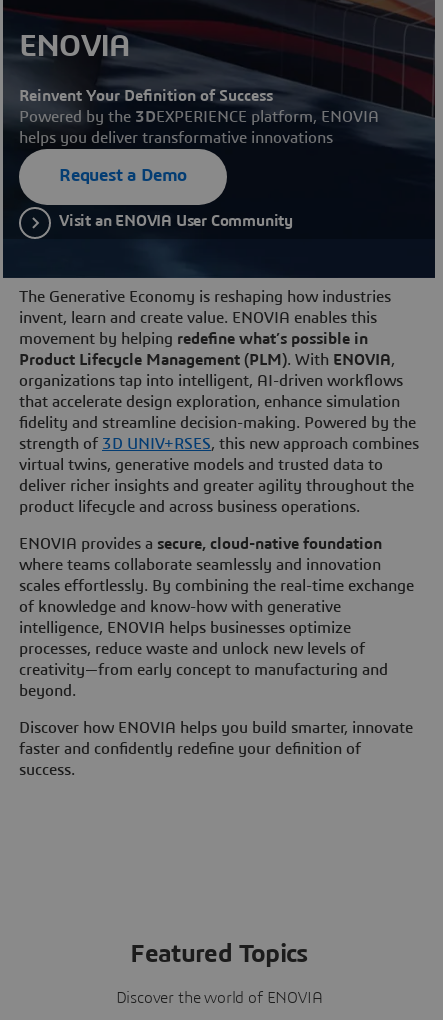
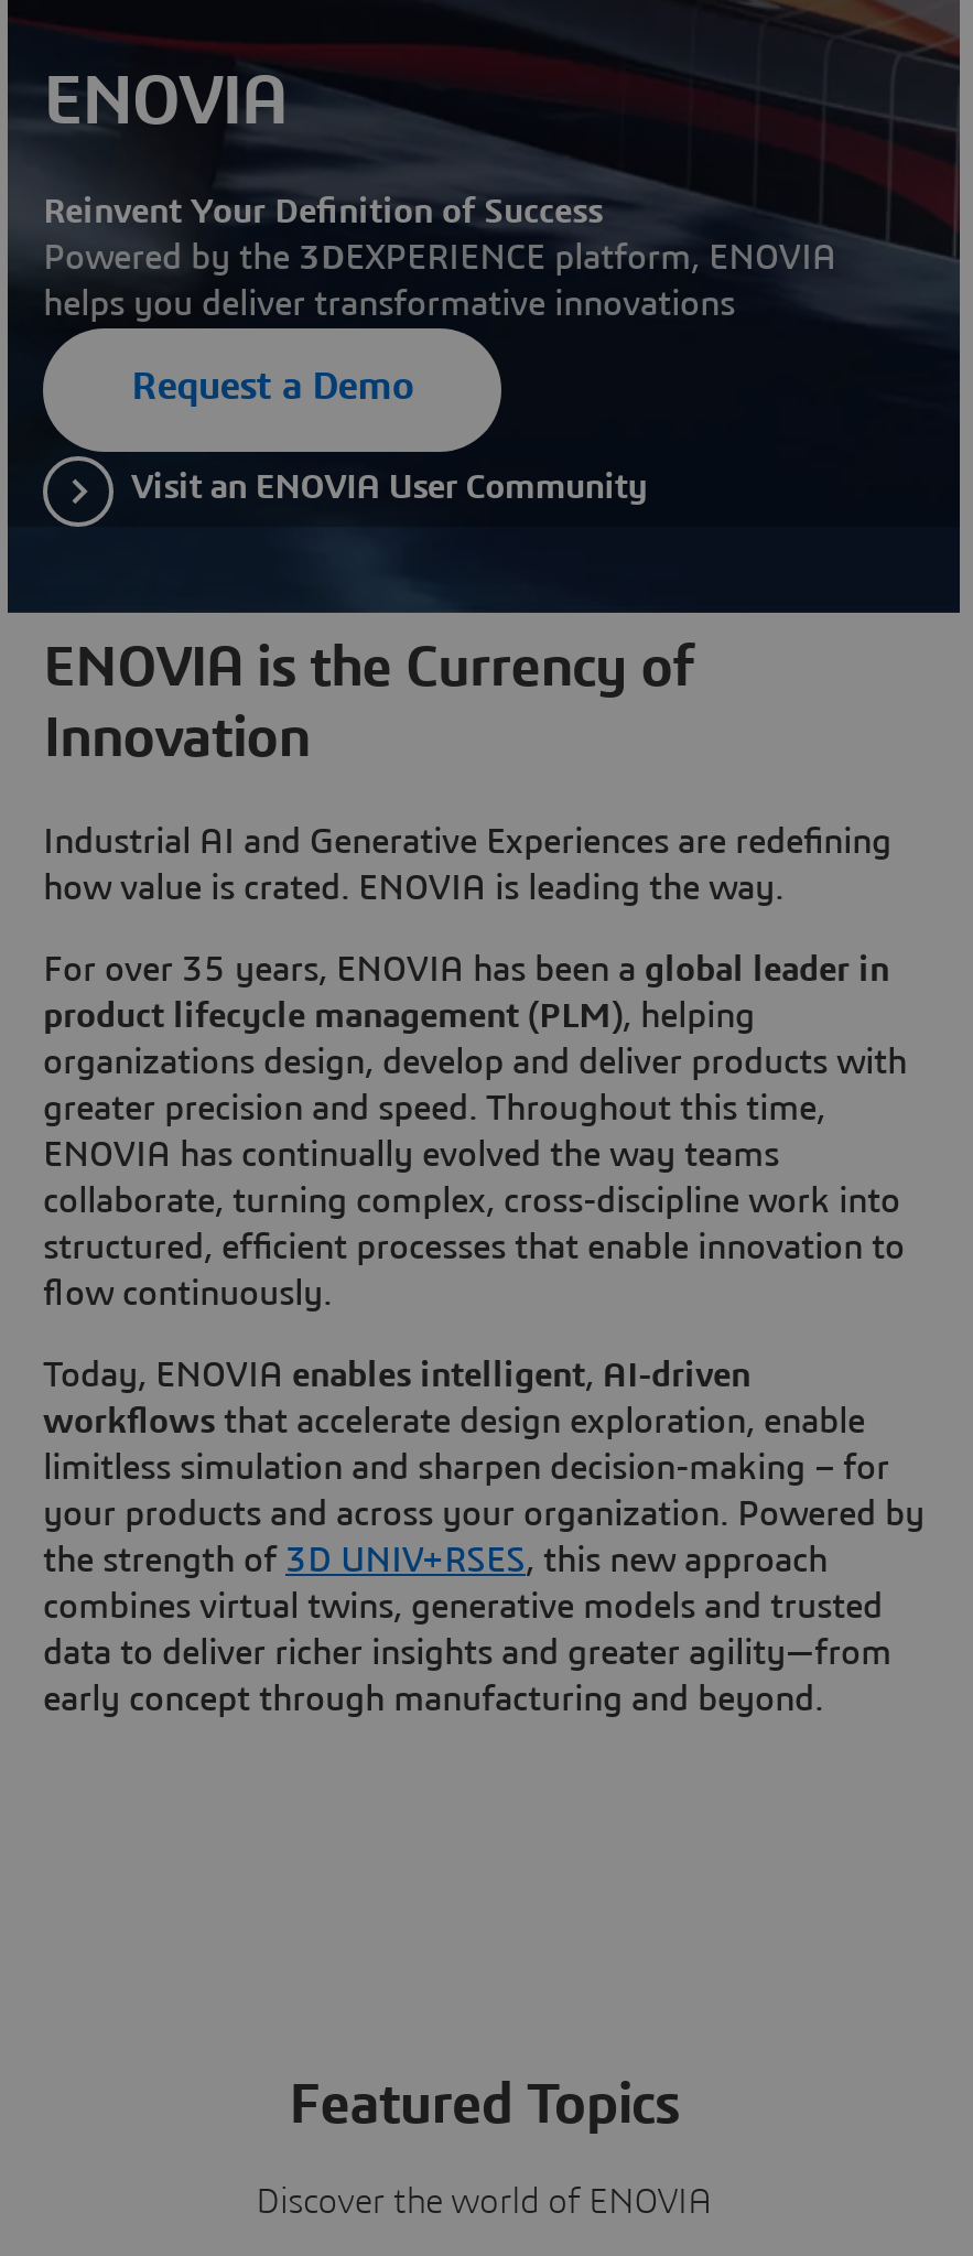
- The Generative Economy is reshaping how industries
- invent, learn and create value. ENOVIA enables this
- movement by helping redefine what’s possible in
- Product Lifecycle Management (PLM). With ENOVIA,
- organizations tap into intelligent, AI-driven workflows
- that accelerate design exploration, enhance simulation
- fidelity and streamline decision-making. Powered by the
- strength of 3D UNIV+RSES, this new approach combines
- virtual twins, generative models and trusted data to
- deliver richer insights and greater agility throughout the
- product lifecycle and across business operations.
- ENOVIA provides a secure, cloud-native foundation
- where teams collaborate seamlessly and innovation
- scales effortlessly. By combining the real-time exchange
- of knowledge and know-how with generative
- intelligence, ENOVIA helps businesses optimize
- processes, reduce waste and unlock new levels of
- creativity—from early concept to manufacturing and
- beyond.
- Discover how ENOVIA helps you build smarter, innovate
- faster and confidently redefine your definition of
- success.
+ ENOVIA is the Currency of
+ Innovation
+ Industrial AI and Generative Experiences are redefining
+ how value is crated. ENOVIA is leading the way.
+ For over 35 years, ENOVIA has been a global leader in
+ product lifecycle management (PLM), helping
+ organizations design, develop and deliver products with
+ greater precision and speed. Throughout this time,
+ ENOVIA has continually evolved the way teams
+ collaborate, turning complex, cross-discipline work into
+ structured, efficient processes that enable innovation to
+ flow continuously.
+ Today, ENOVIA enables intelligent, AI-driven
+ workflows that accelerate design exploration, enable
+ limitless simulation and sharpen decision-making – for
+ your products and across your organization. Powered by
+ the strength of 3D UNIV+RSES, this new approach
+ combines virtual twins, generative models and trusted
+ data to deliver richer insights and greater agility—from
+ early concept through manufacturing and beyond.
